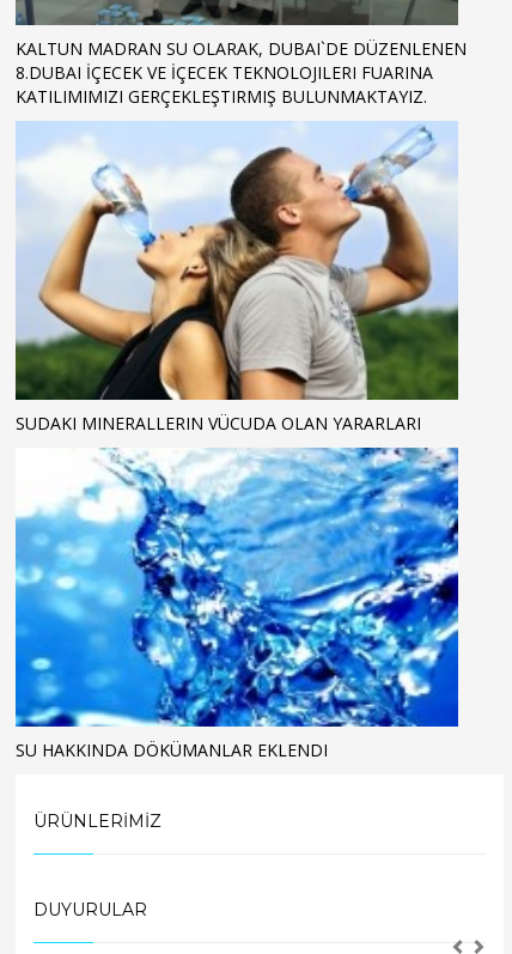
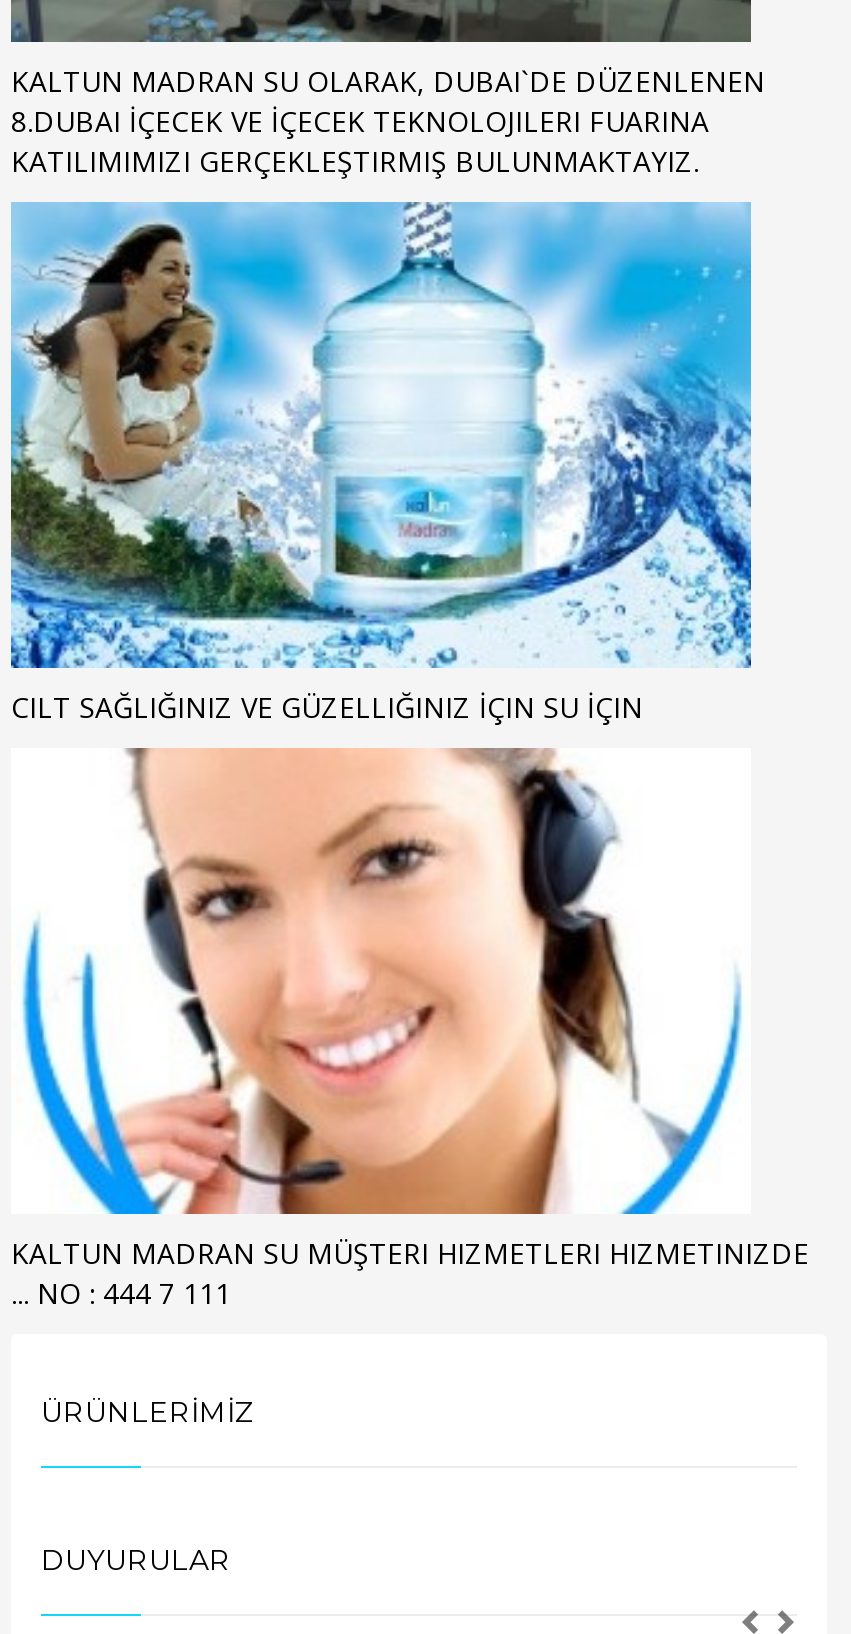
- [image]
- SUDAKI MINERALLERIN VÜCUDA OLAN YARARLARI
+ [image]
+ CILT SAĞLIĞINIZ VE GÜZELLIĞINIZ İÇIN SU İÇIN

- [image]
- SU HAKKINDA DÖKÜMANLAR EKLENDI
+ [image]
+ KALTUN MADRAN SU MÜŞTERI HIZMETLERI HIZMETINIZDE
+ ... NO : 444 7 111
